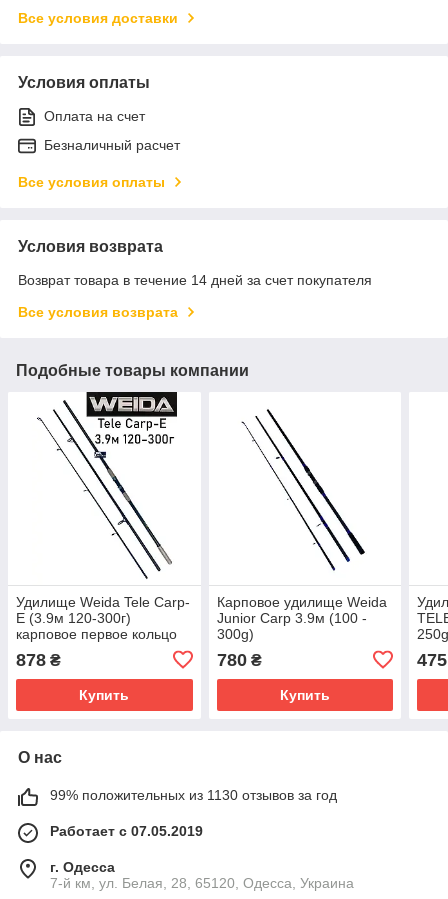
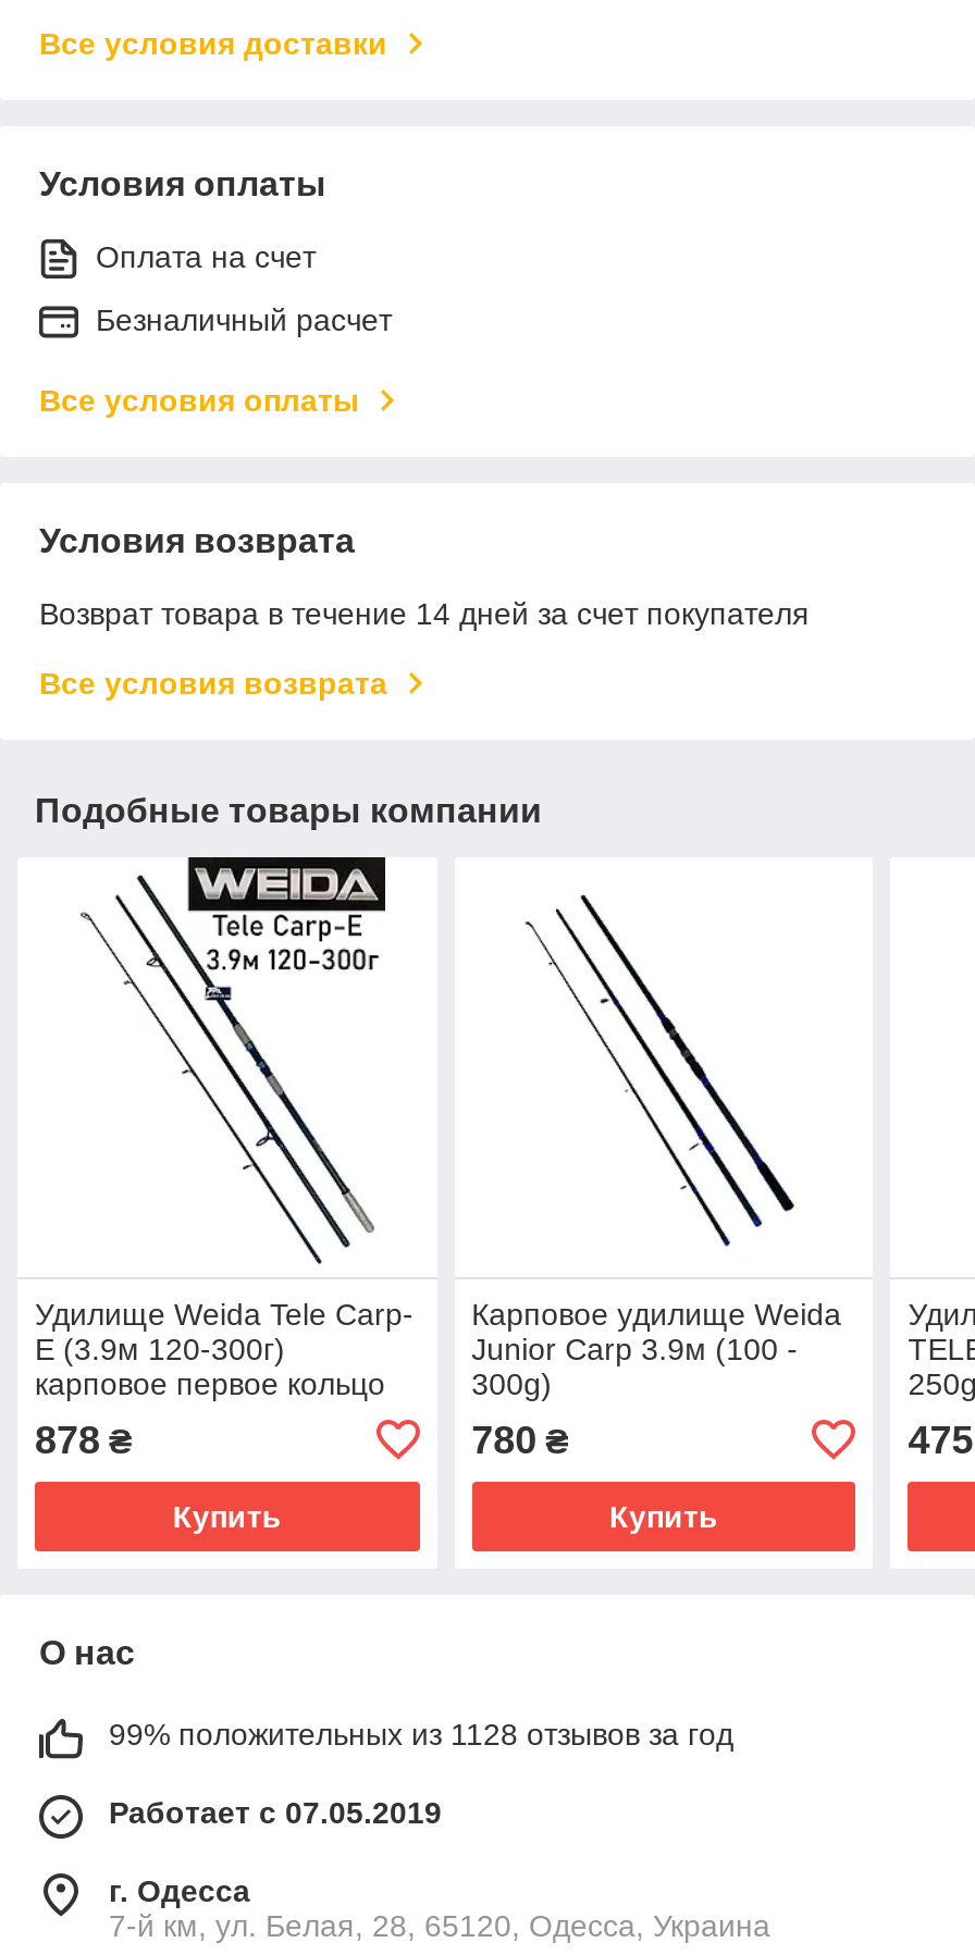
- 99% положительных из 1130 отзывов за год
+ 99% положительных из 1128 отзывов за год
